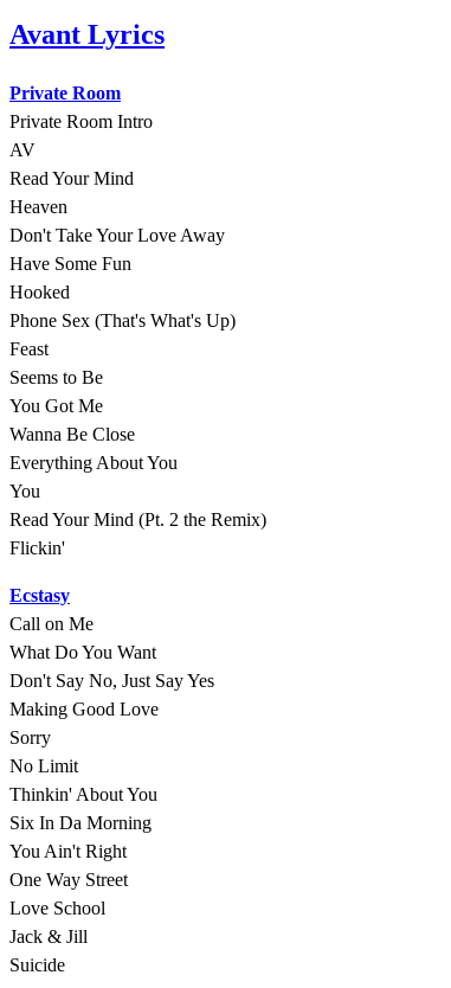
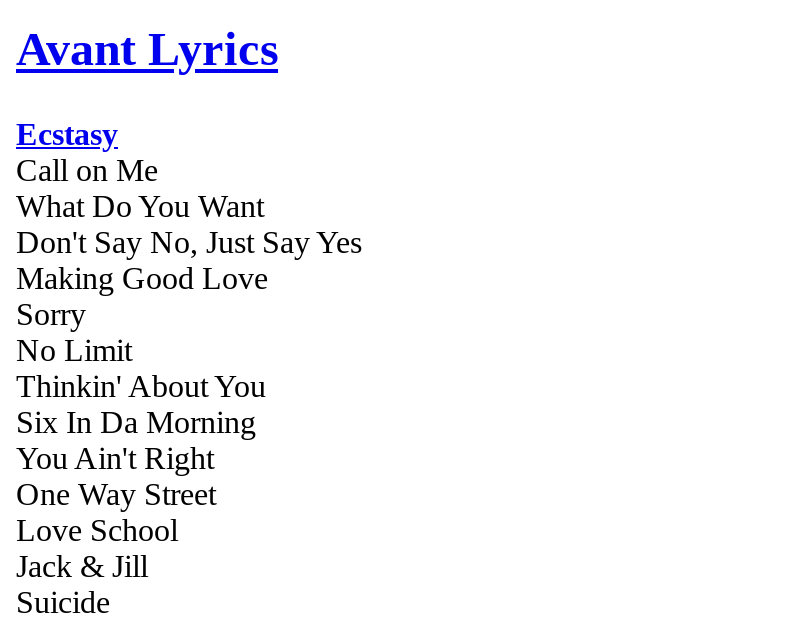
- Private Room
- Private Room Intro
- AV
- Read Your Mind
- Heaven
- Don't Take Your Love Away
- Have Some Fun
- Hooked
- Phone Sex (That's What's Up)
- Feast
- Seems to Be
- You Got Me
- Wanna Be Close
- Everything About You
- You
- Read Your Mind (Pt. 2 the Remix)
- Flickin'
